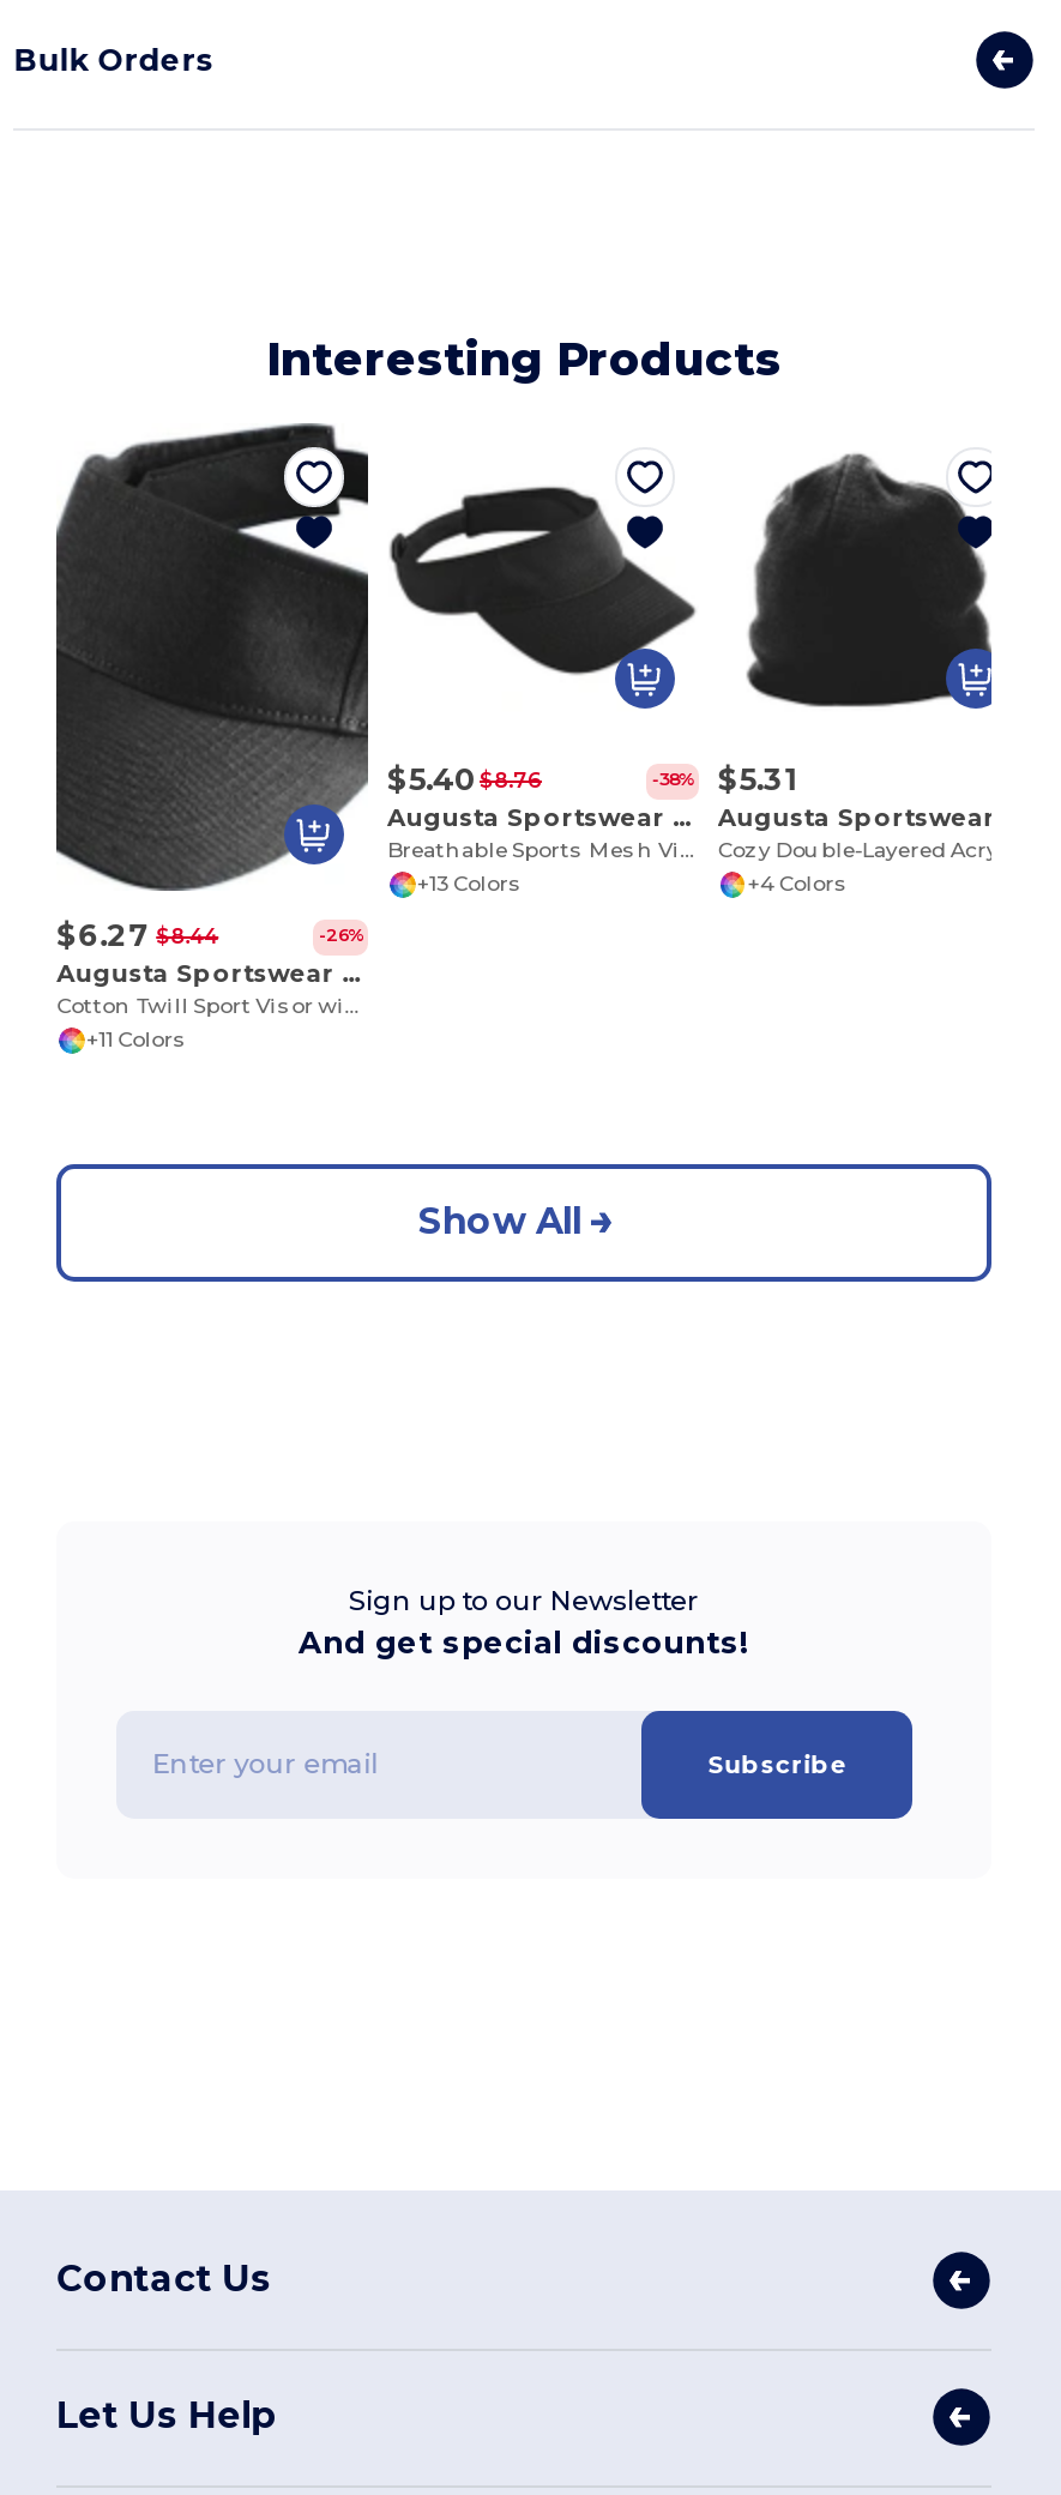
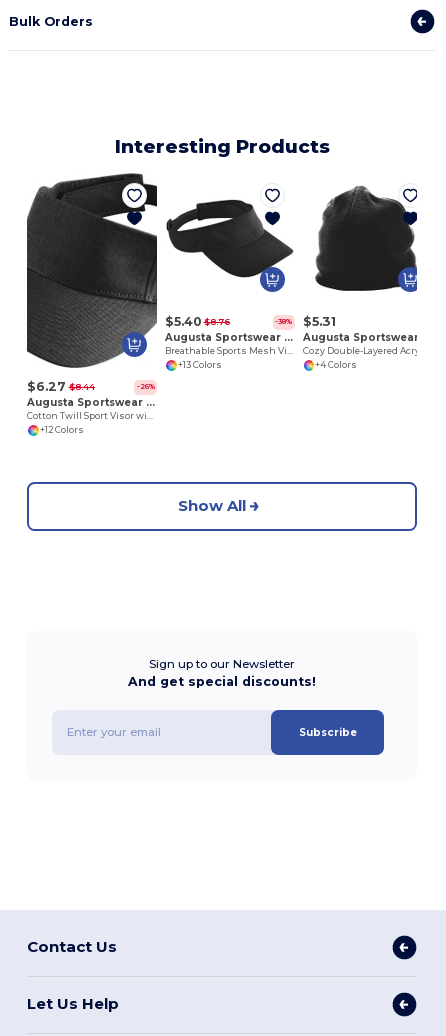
- +11 Colors
+ +12 Colors
